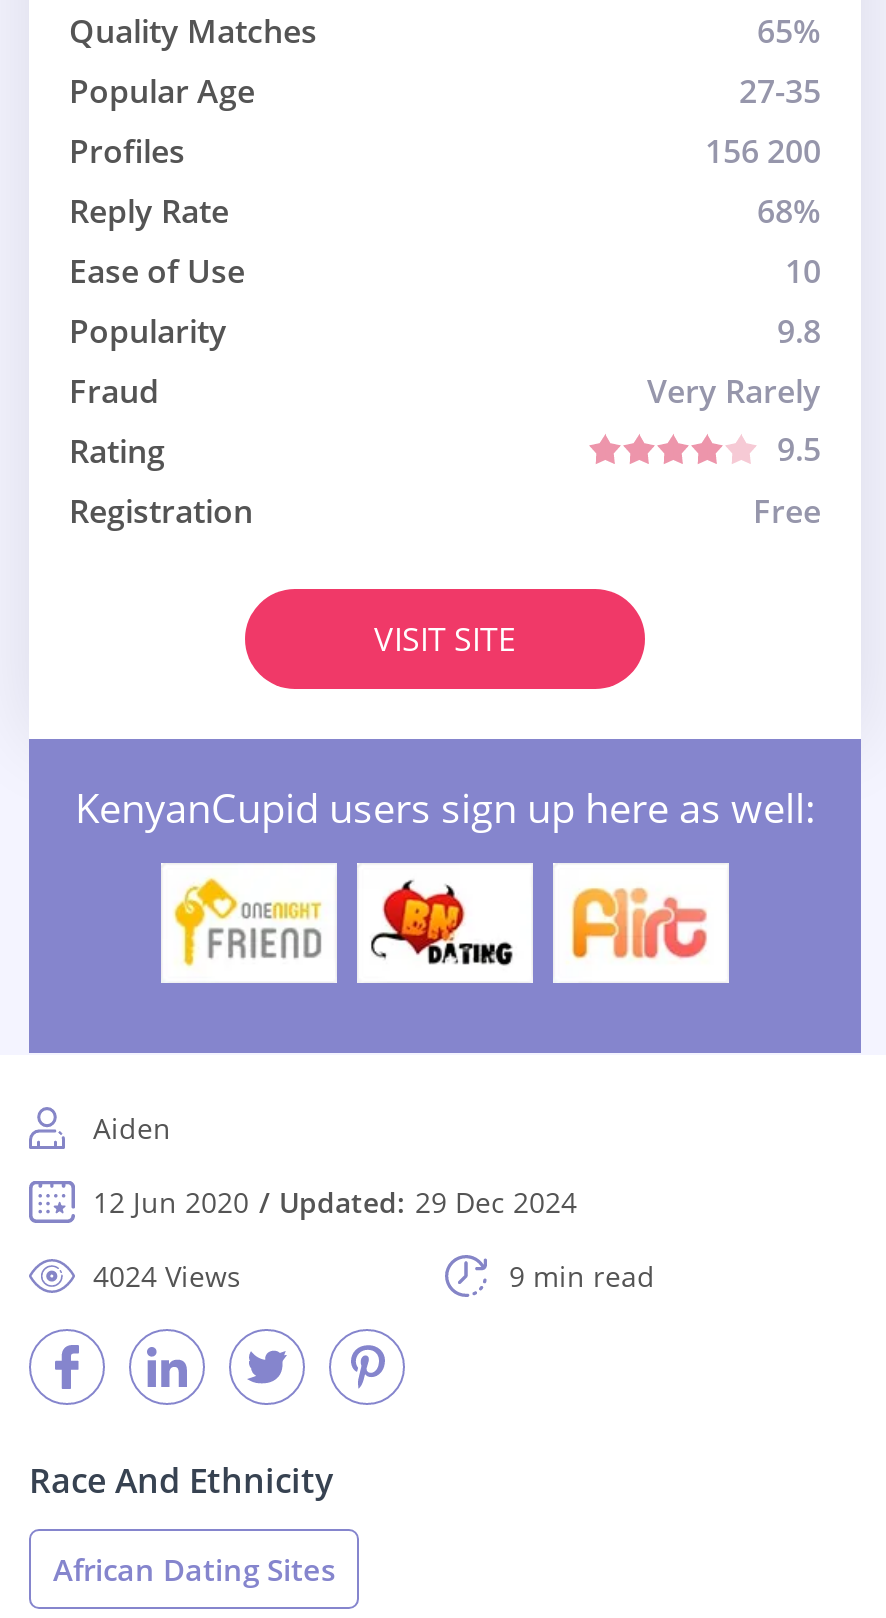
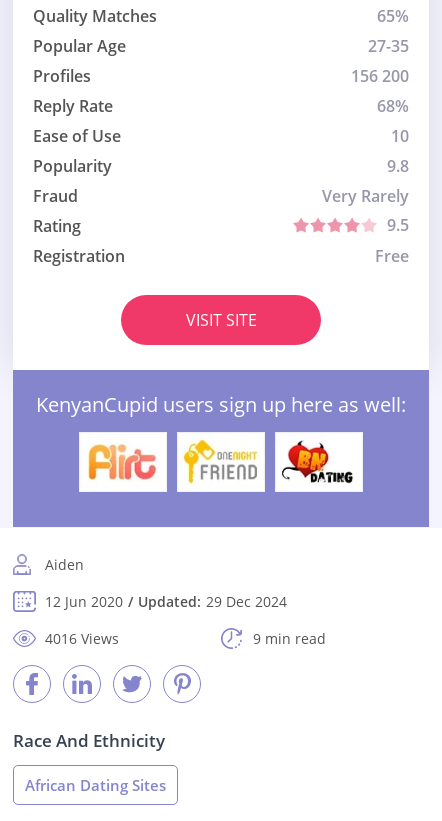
- [image]
+ [image]

- [image]
+ [image]

- [image]
+ [image]

- 4024 Views
+ 4016 Views
